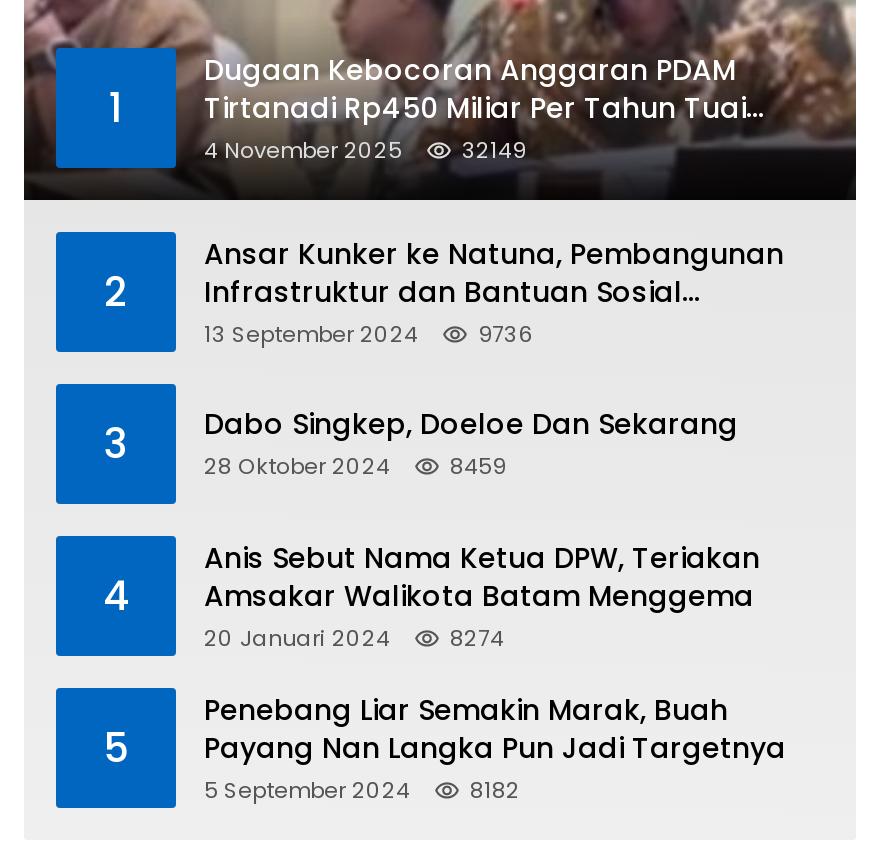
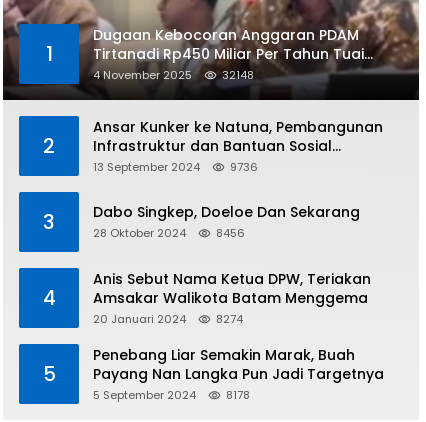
- 32149
+ 32148

- 28 Oktober 2024 8459
+ 28 Oktober 2024 8456

- 5 September 2024 8182
+ 5 September 2024 8178
